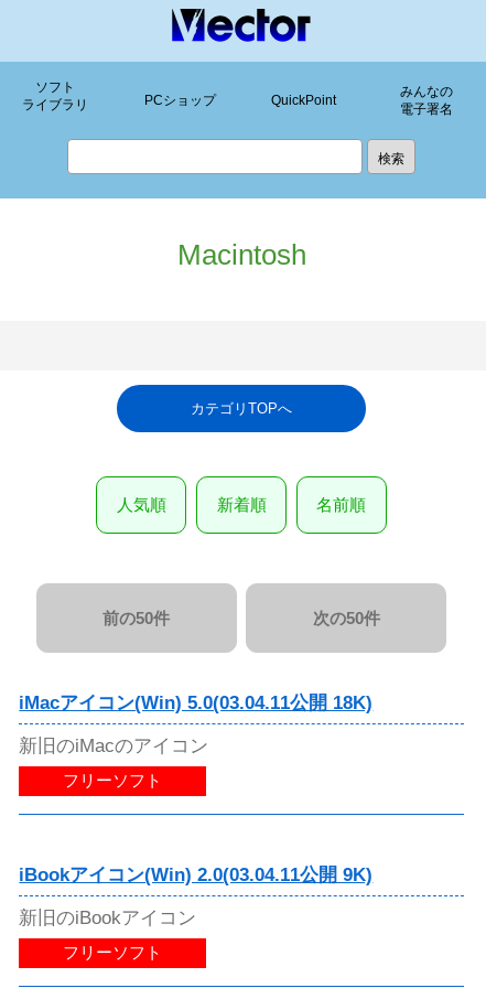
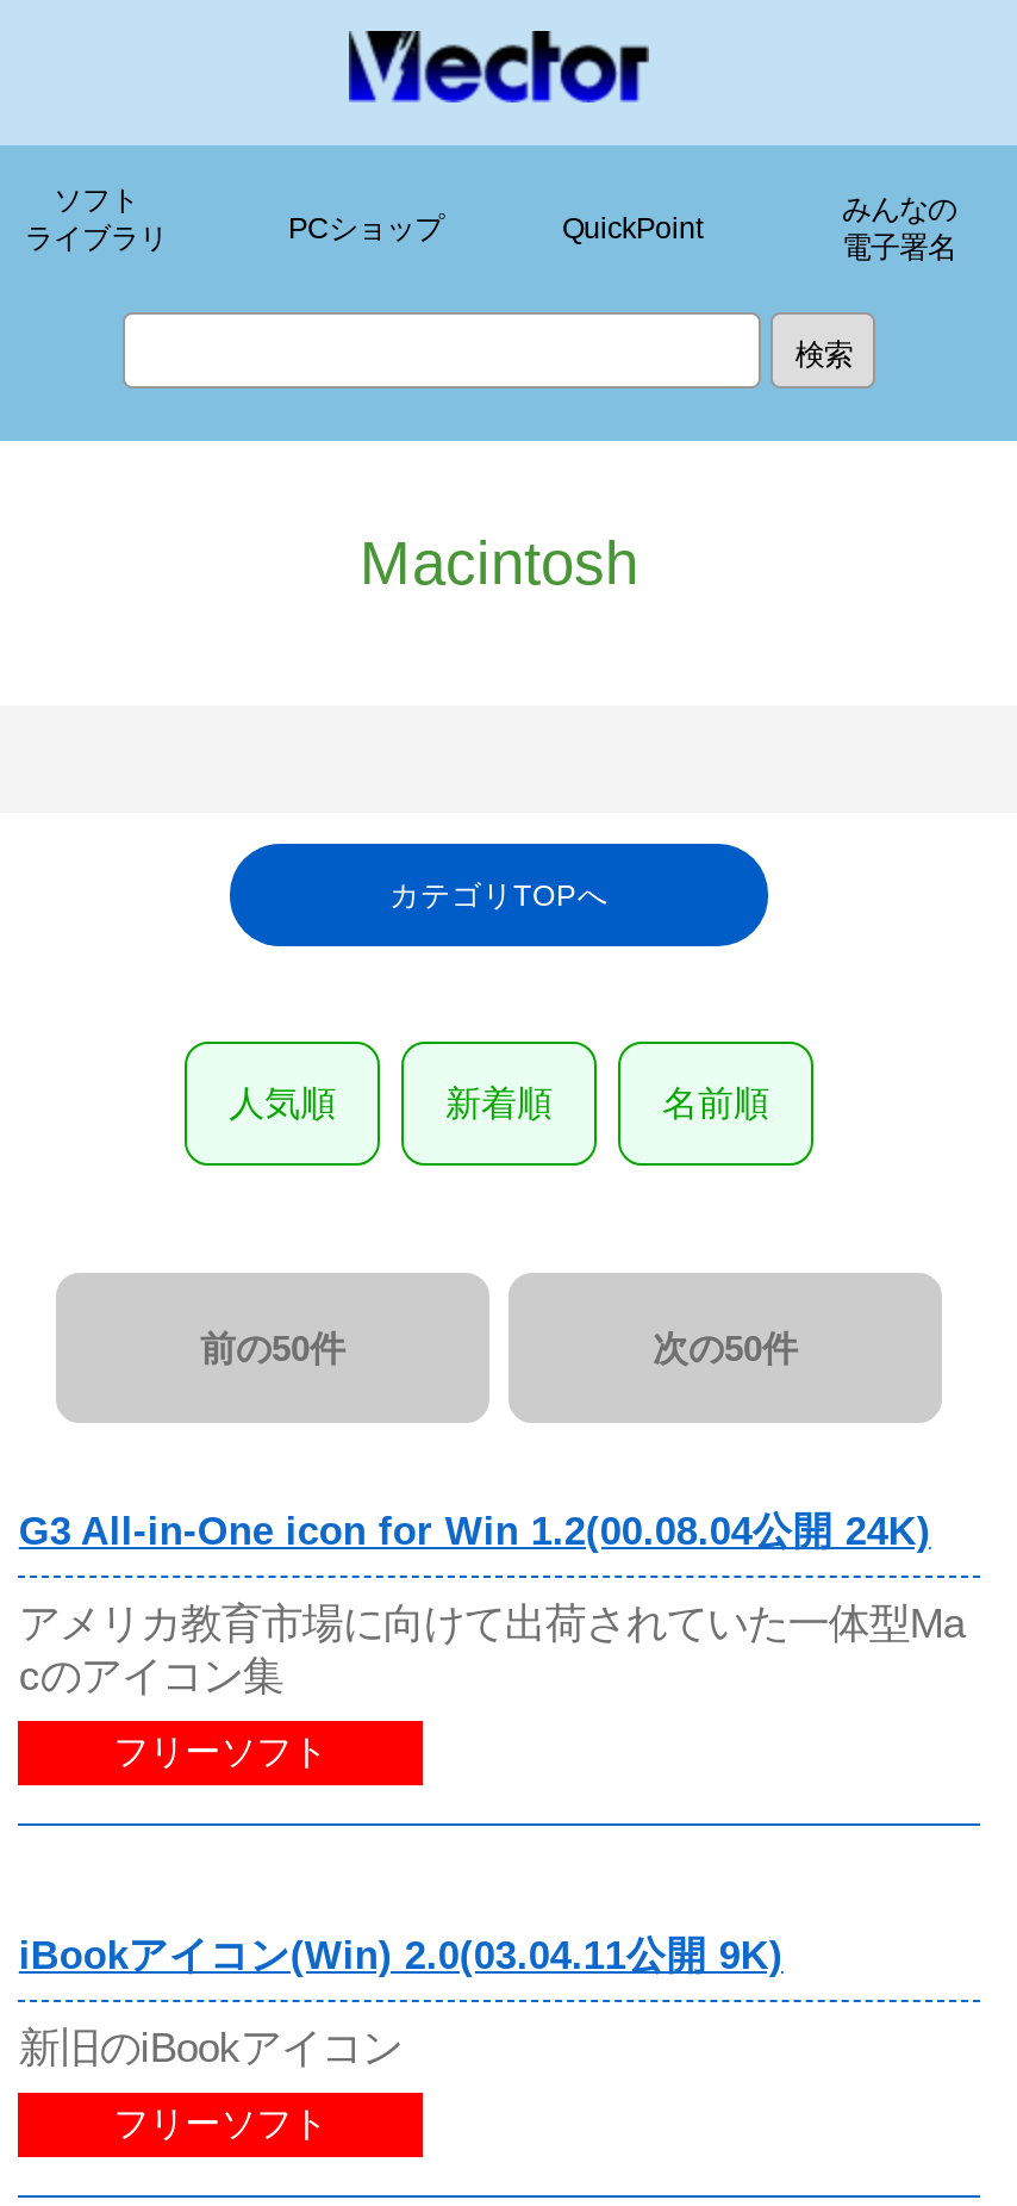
- iMacアイコン(Win) 5.0(03.04.11公開 18K)
+ G3 All-in-One icon for Win 1.2(00.08.04公開 24K)

- 新旧のiMacのアイコン
+ アメリカ教育市場に向けて出荷されていた一体型Ma
+ cのアイコン集
